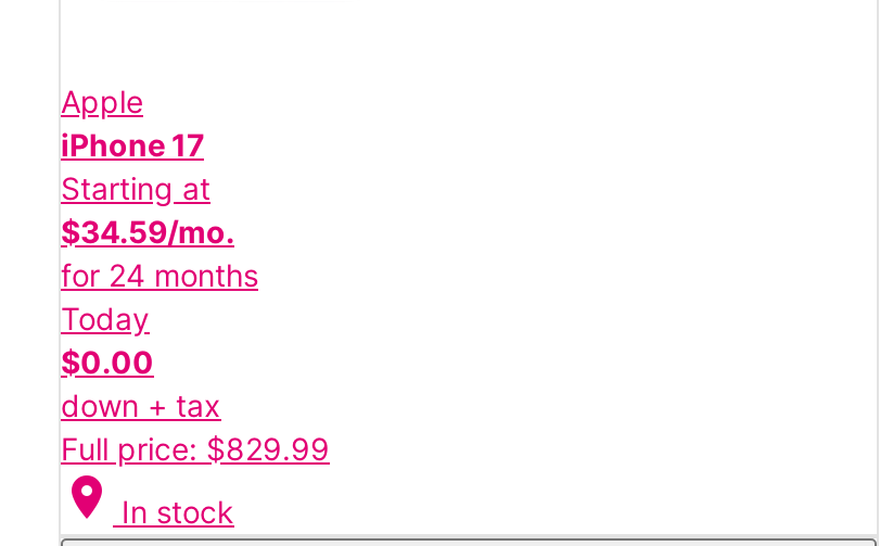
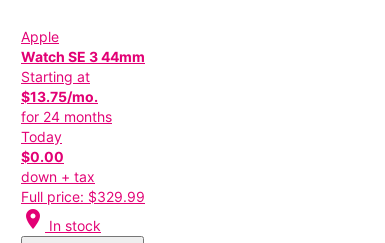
- iPhone 17
+ Watch SE 3 44mm

- $34.59/mo.
+ $13.75/mo.

- Full price: $829.99
+ Full price: $329.99
